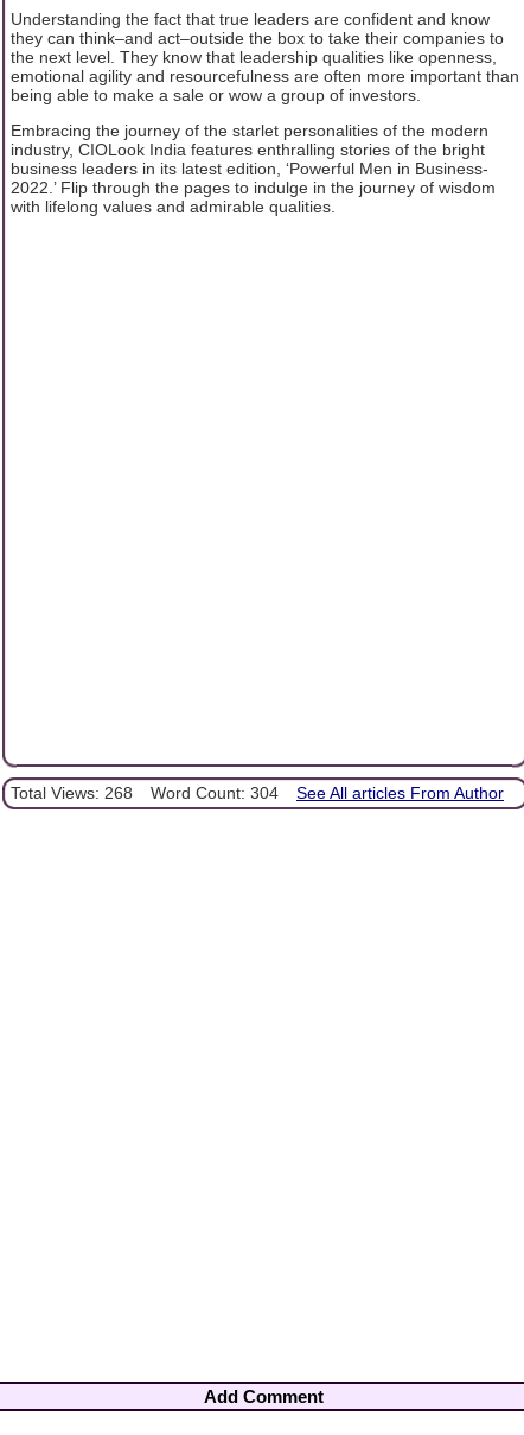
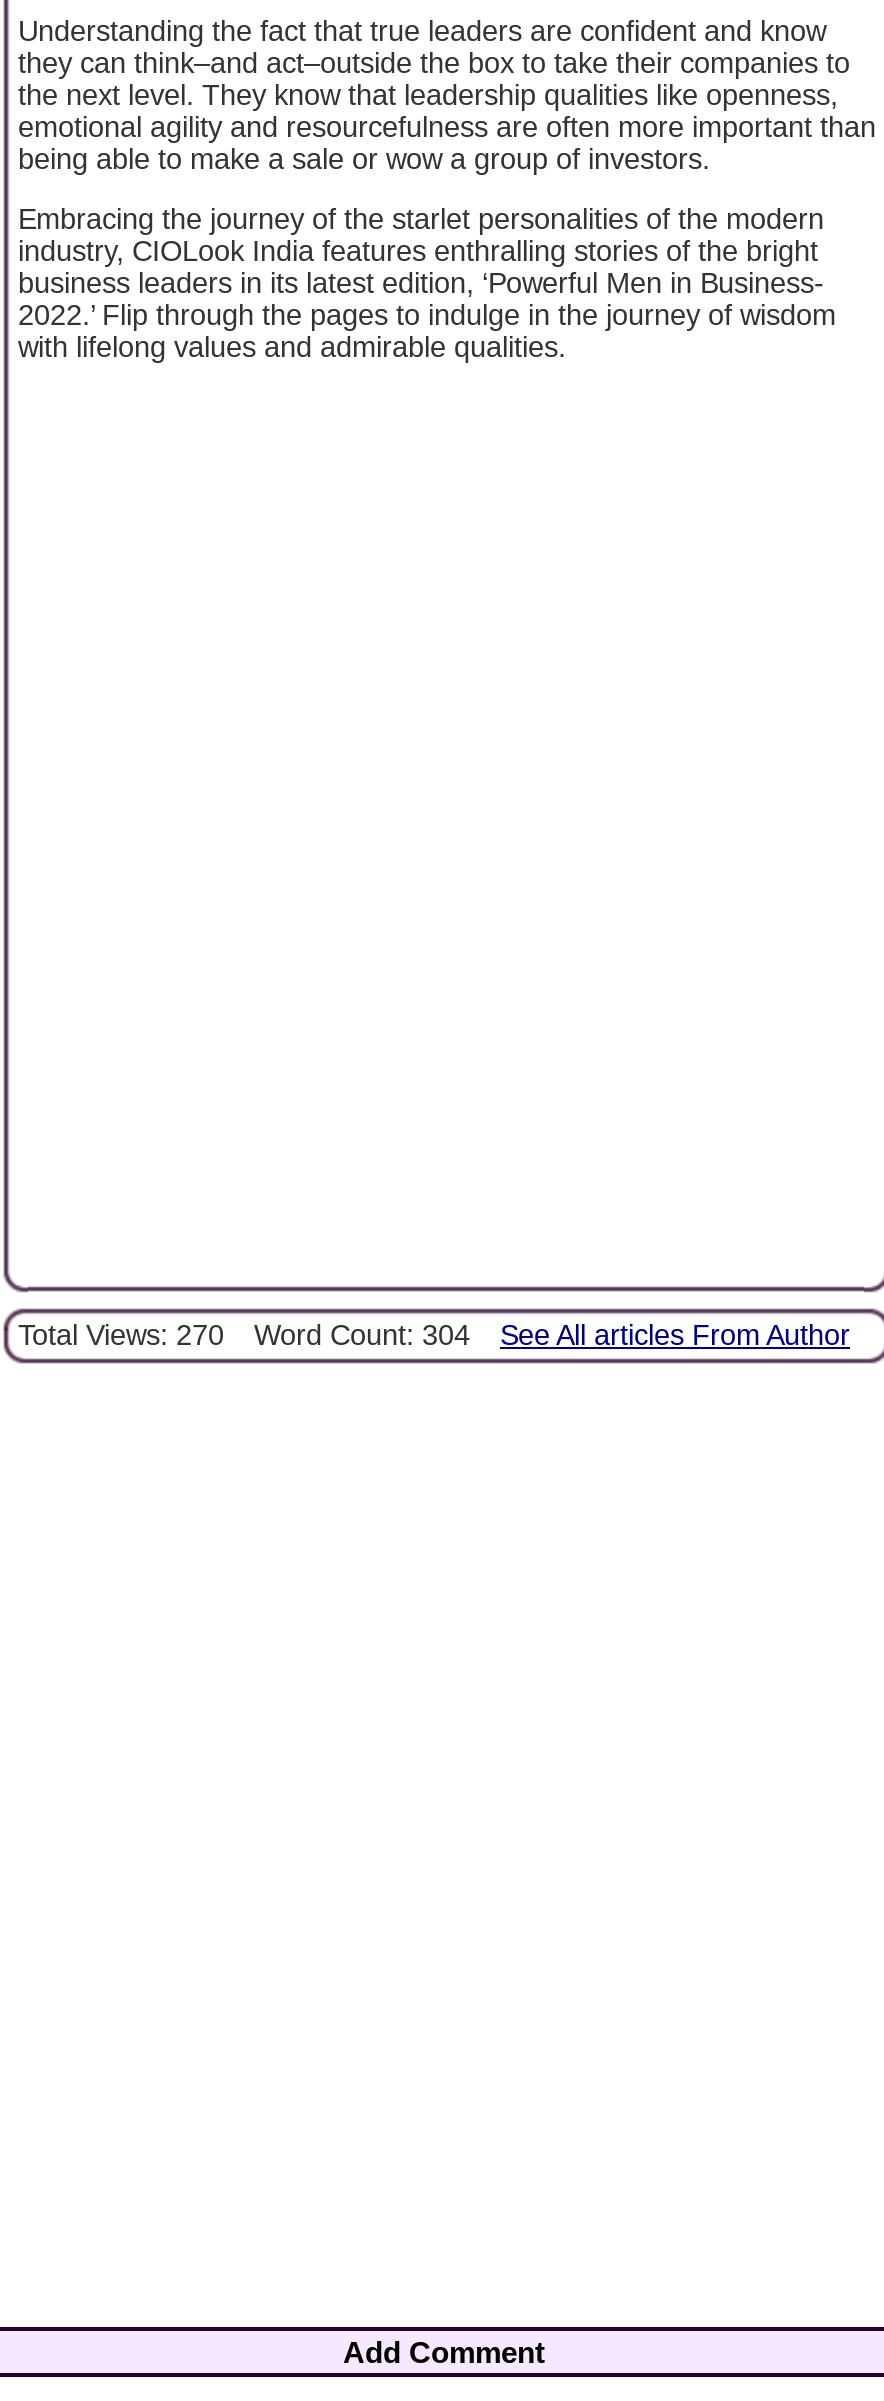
- Total Views: 268 Word Count: 304 See All articles From Author
+ Total Views: 270 Word Count: 304 See All articles From Author
